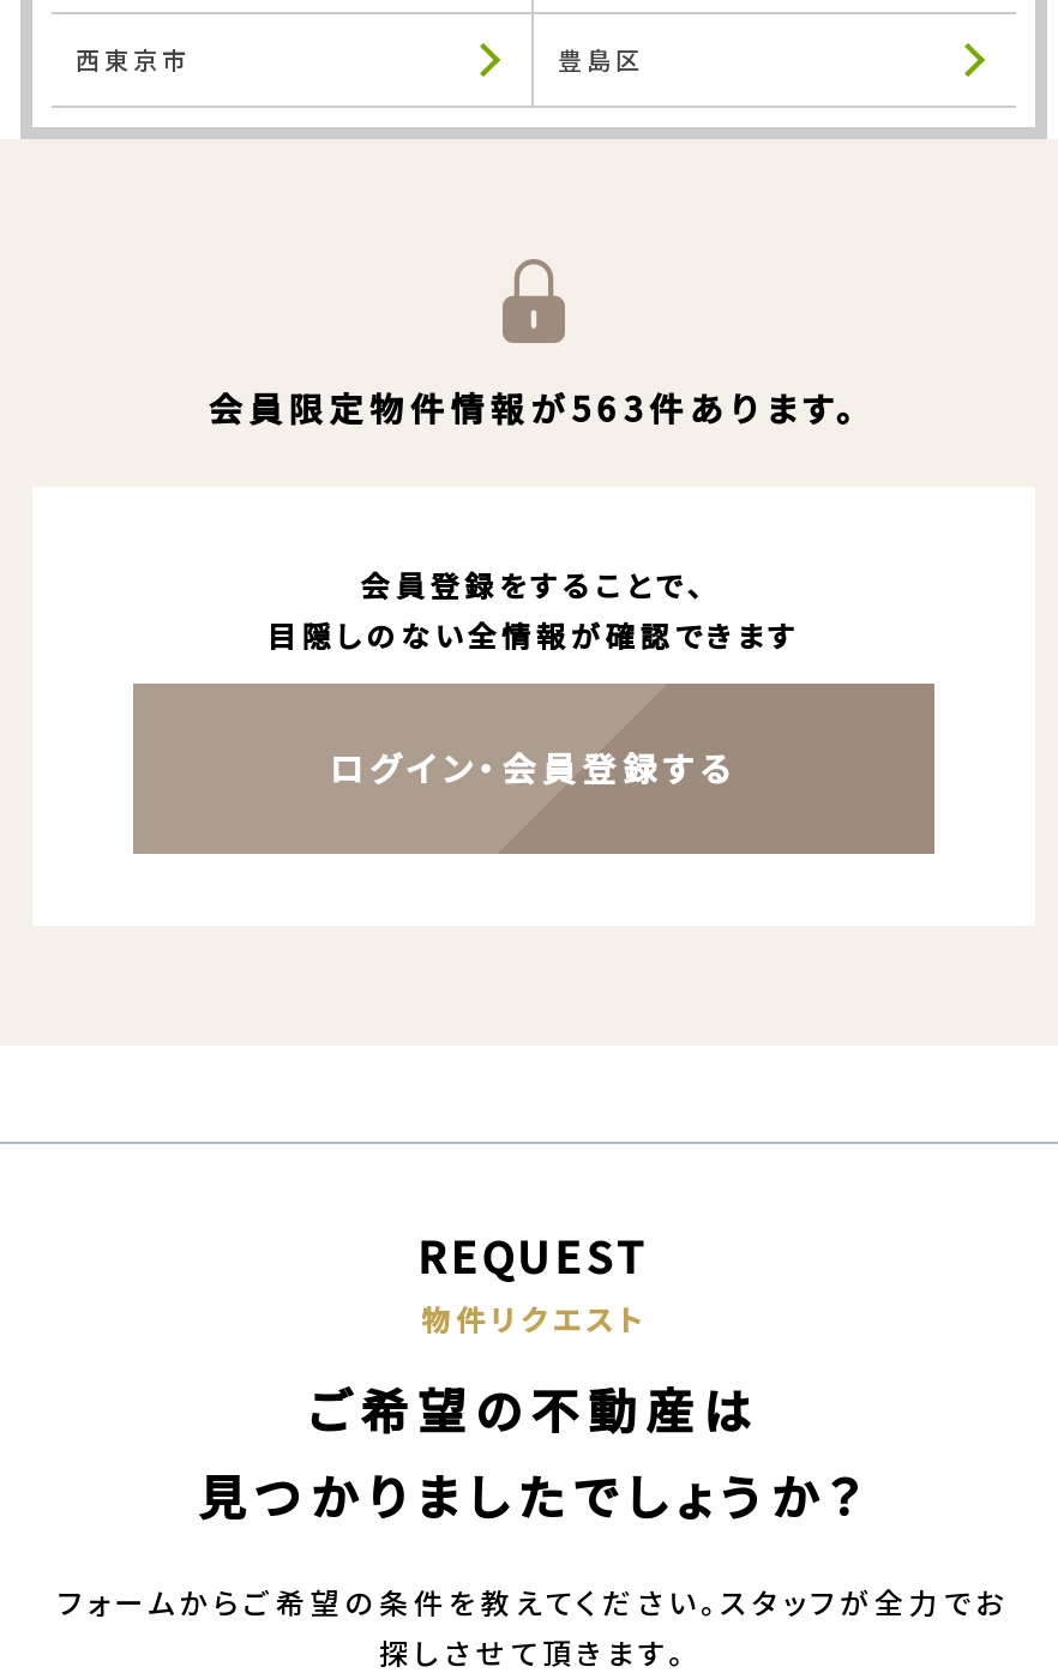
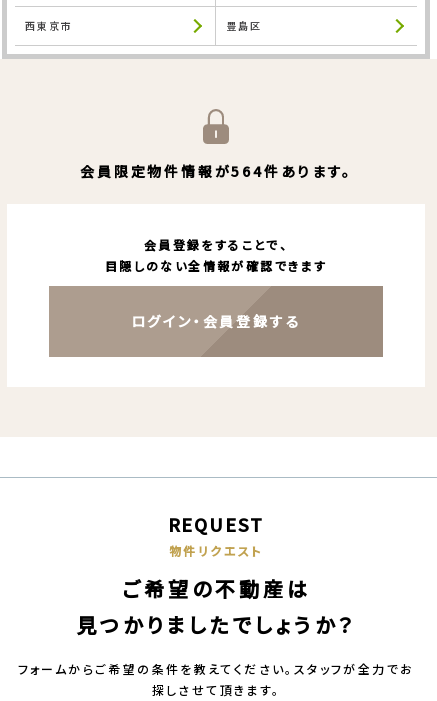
- 会員限定物件情報が563件あります。
+ 会員限定物件情報が564件あります。
